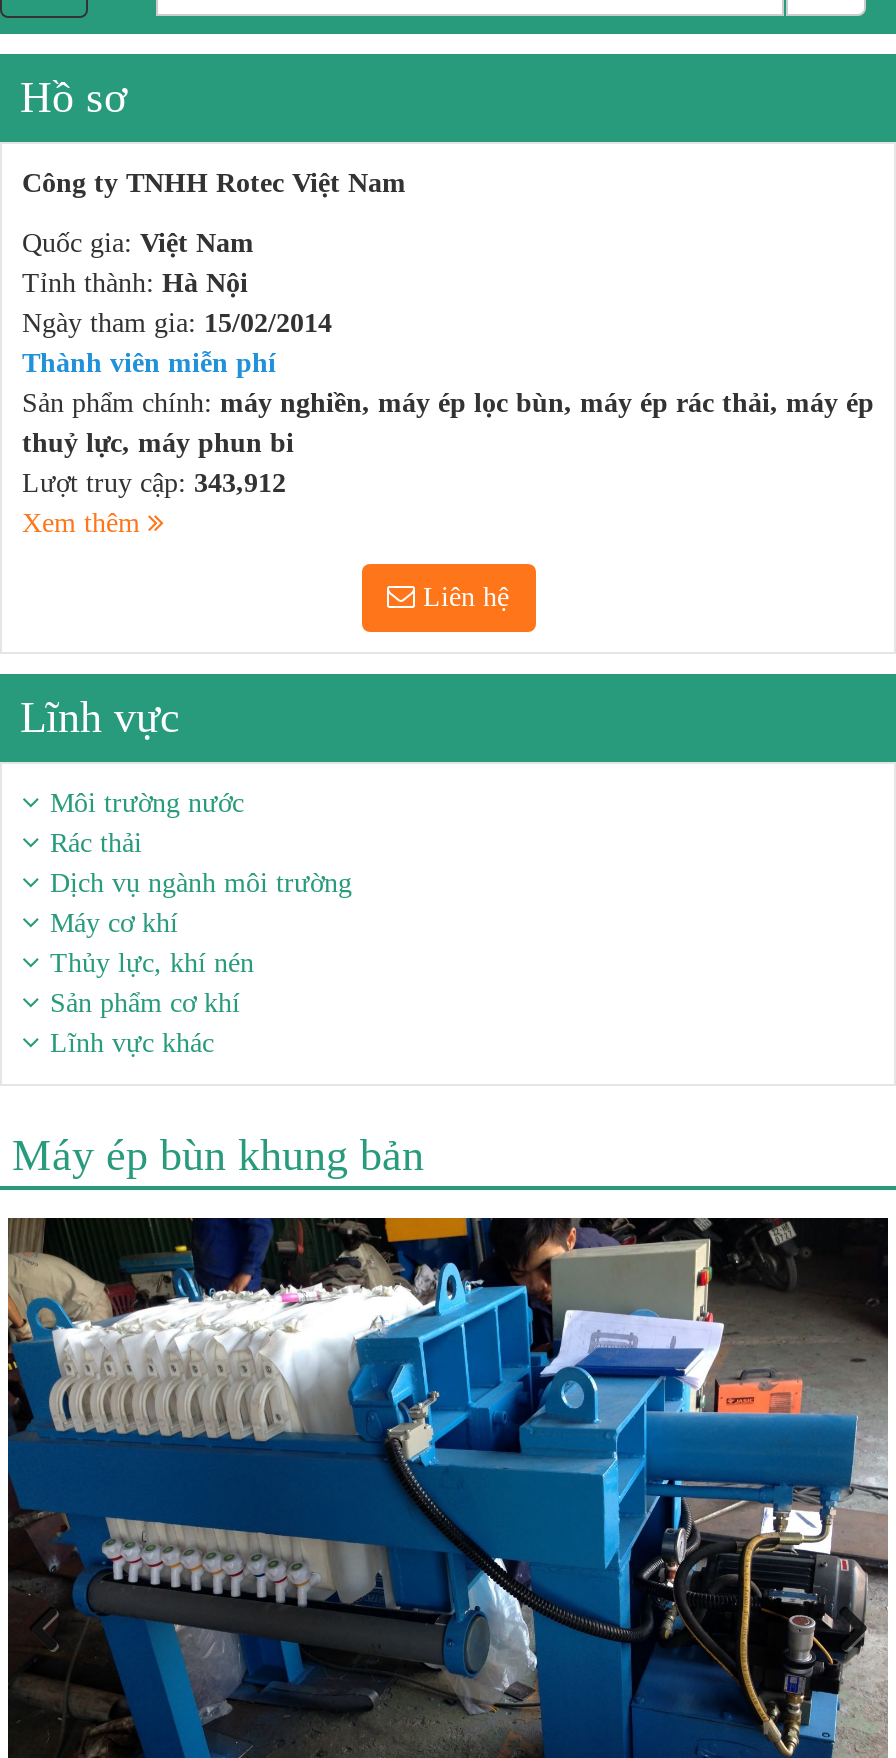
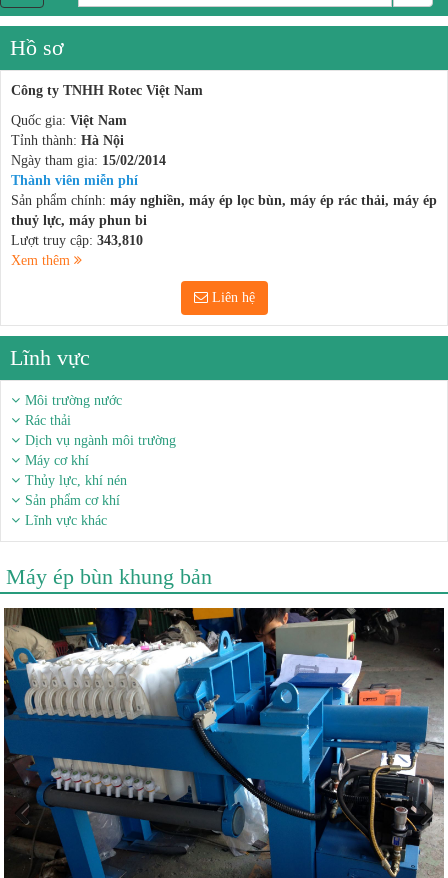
- Lượt truy cập: 343,912
+ Lượt truy cập: 343,810
